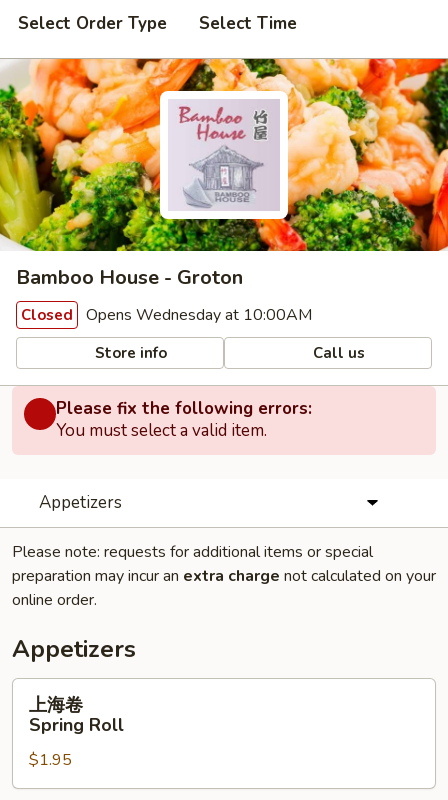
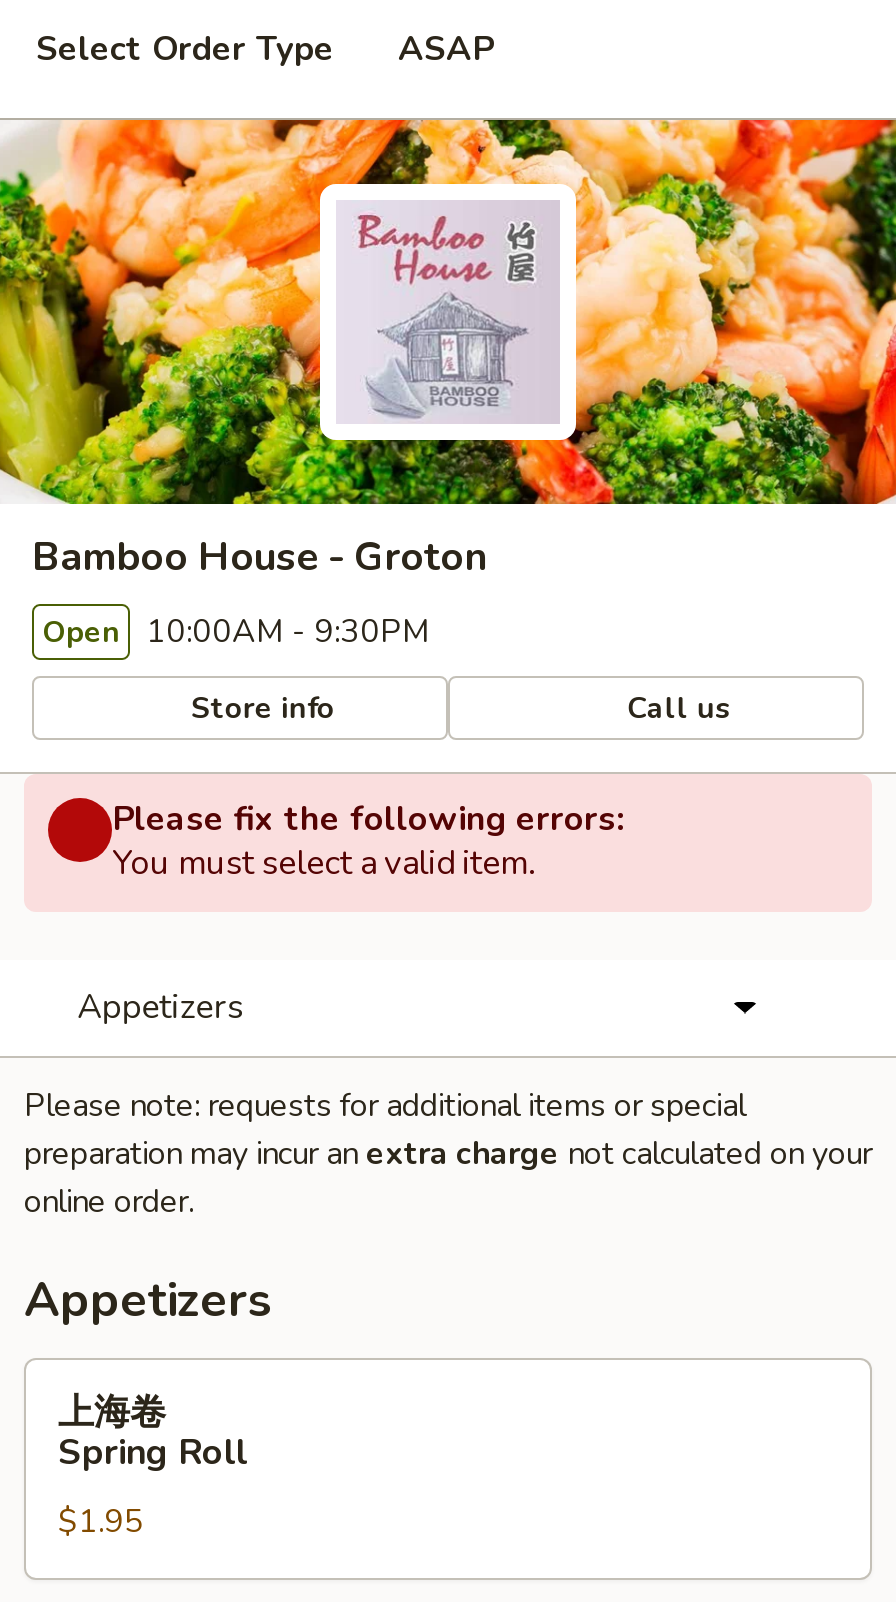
- Select Time
+ ASAP

- Closed Opens Wednesday at 10:00AM
+ Open 10:00AM - 9:30PM
